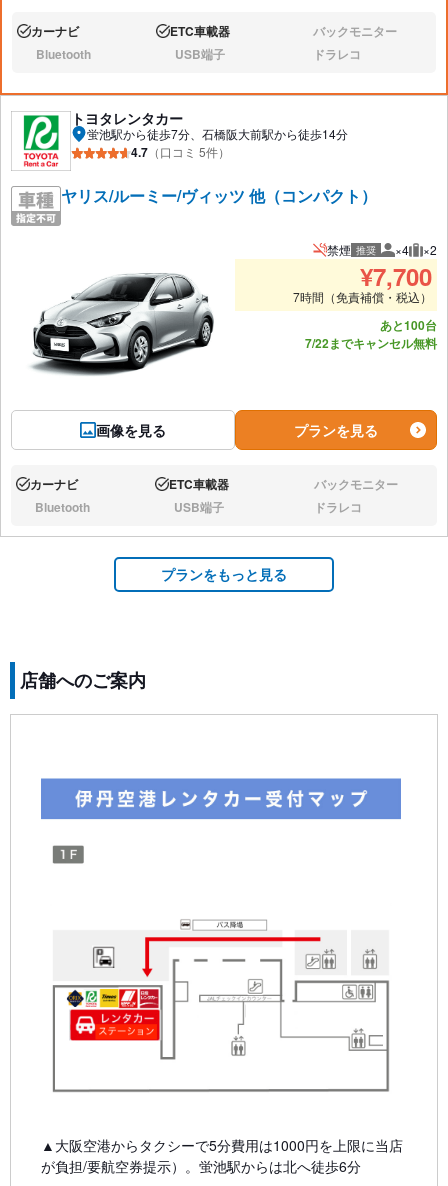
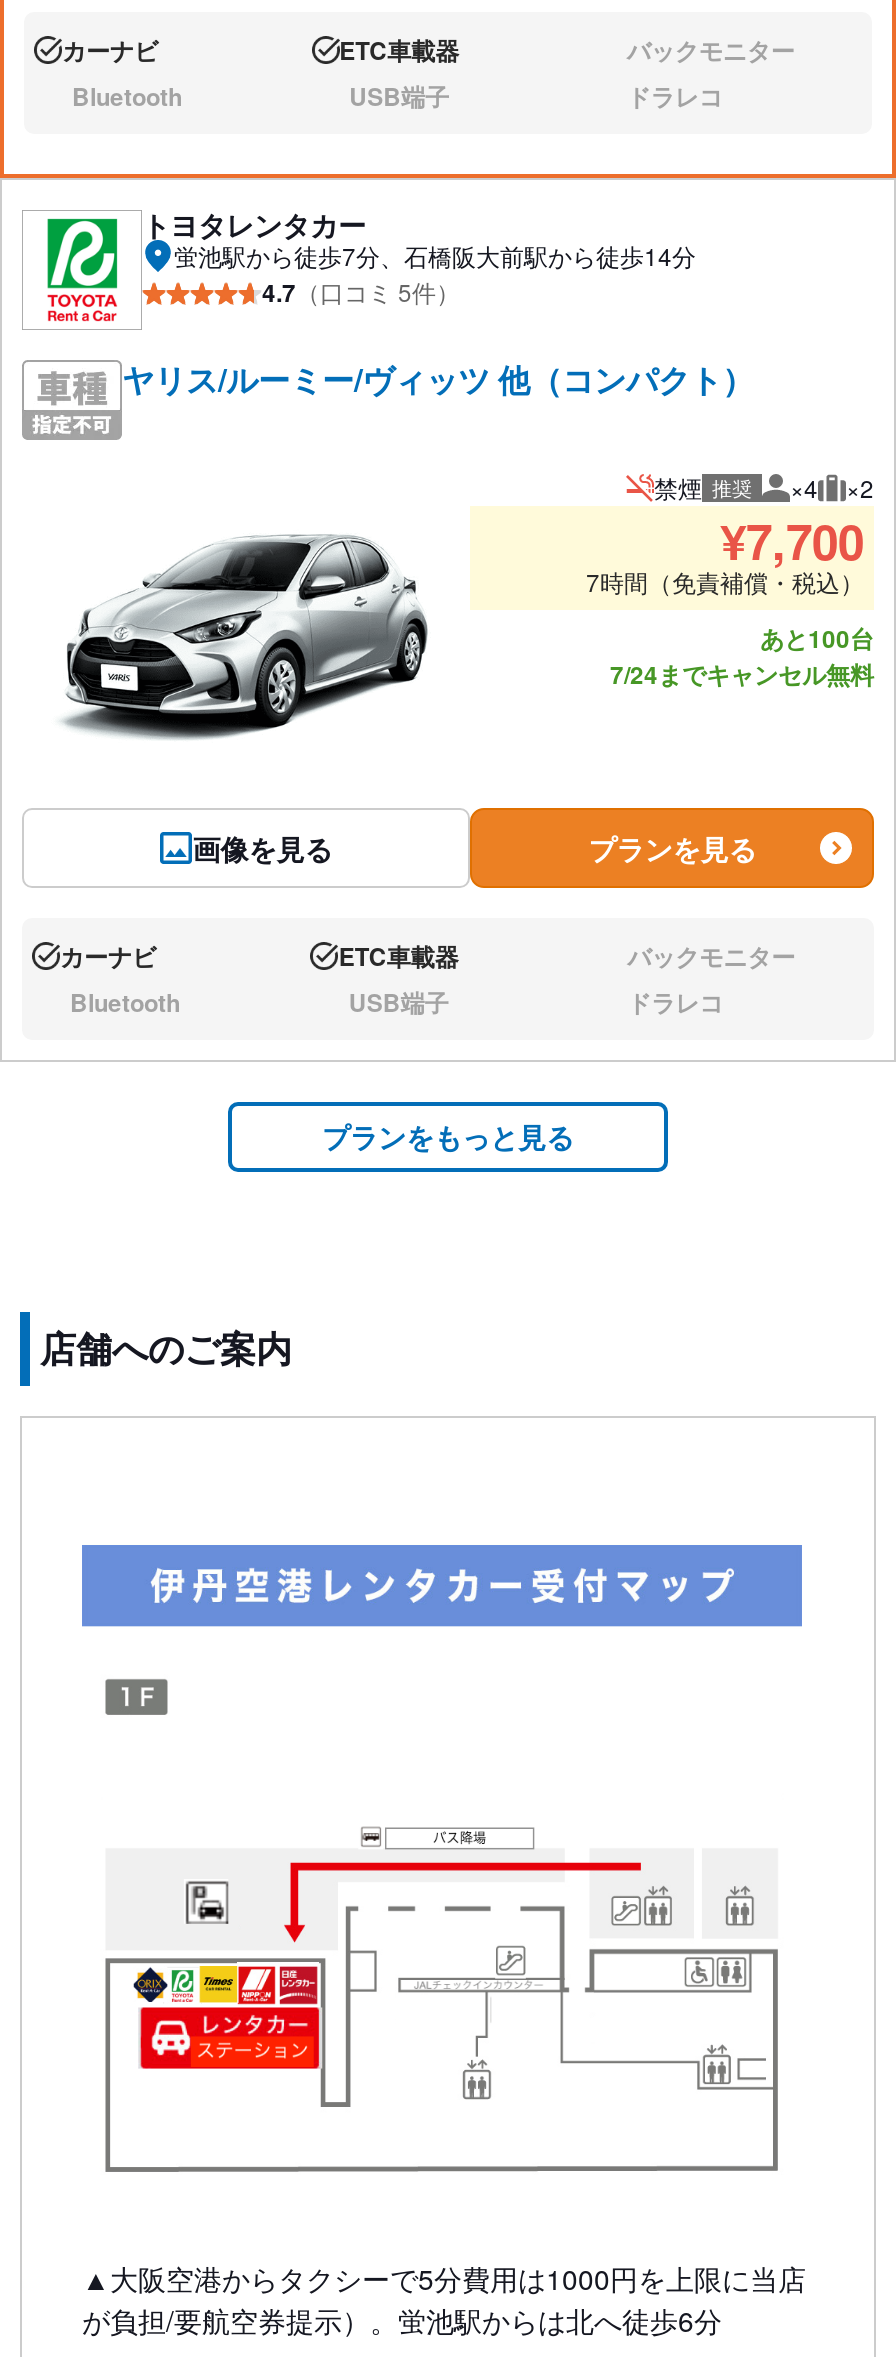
- 7/22までキャンセル無料
+ 7/24までキャンセル無料
